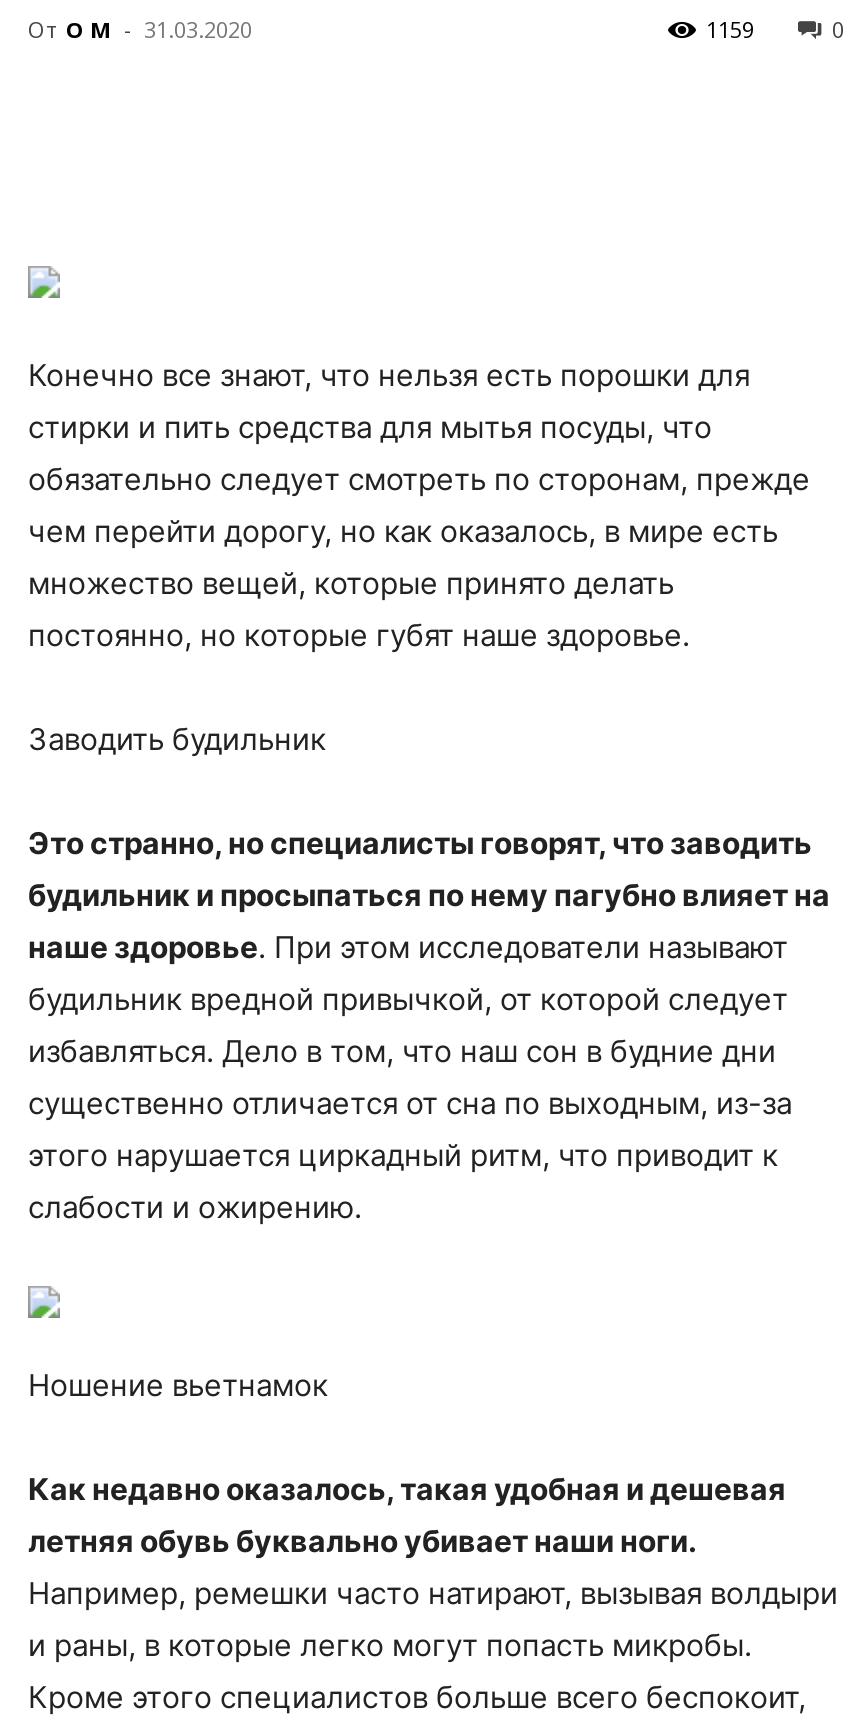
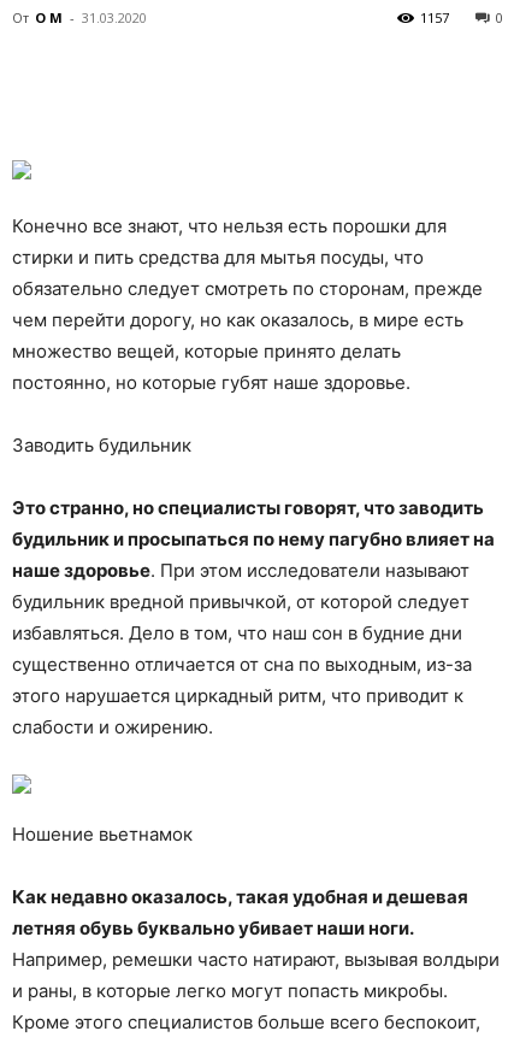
- 1159
+ 1157
